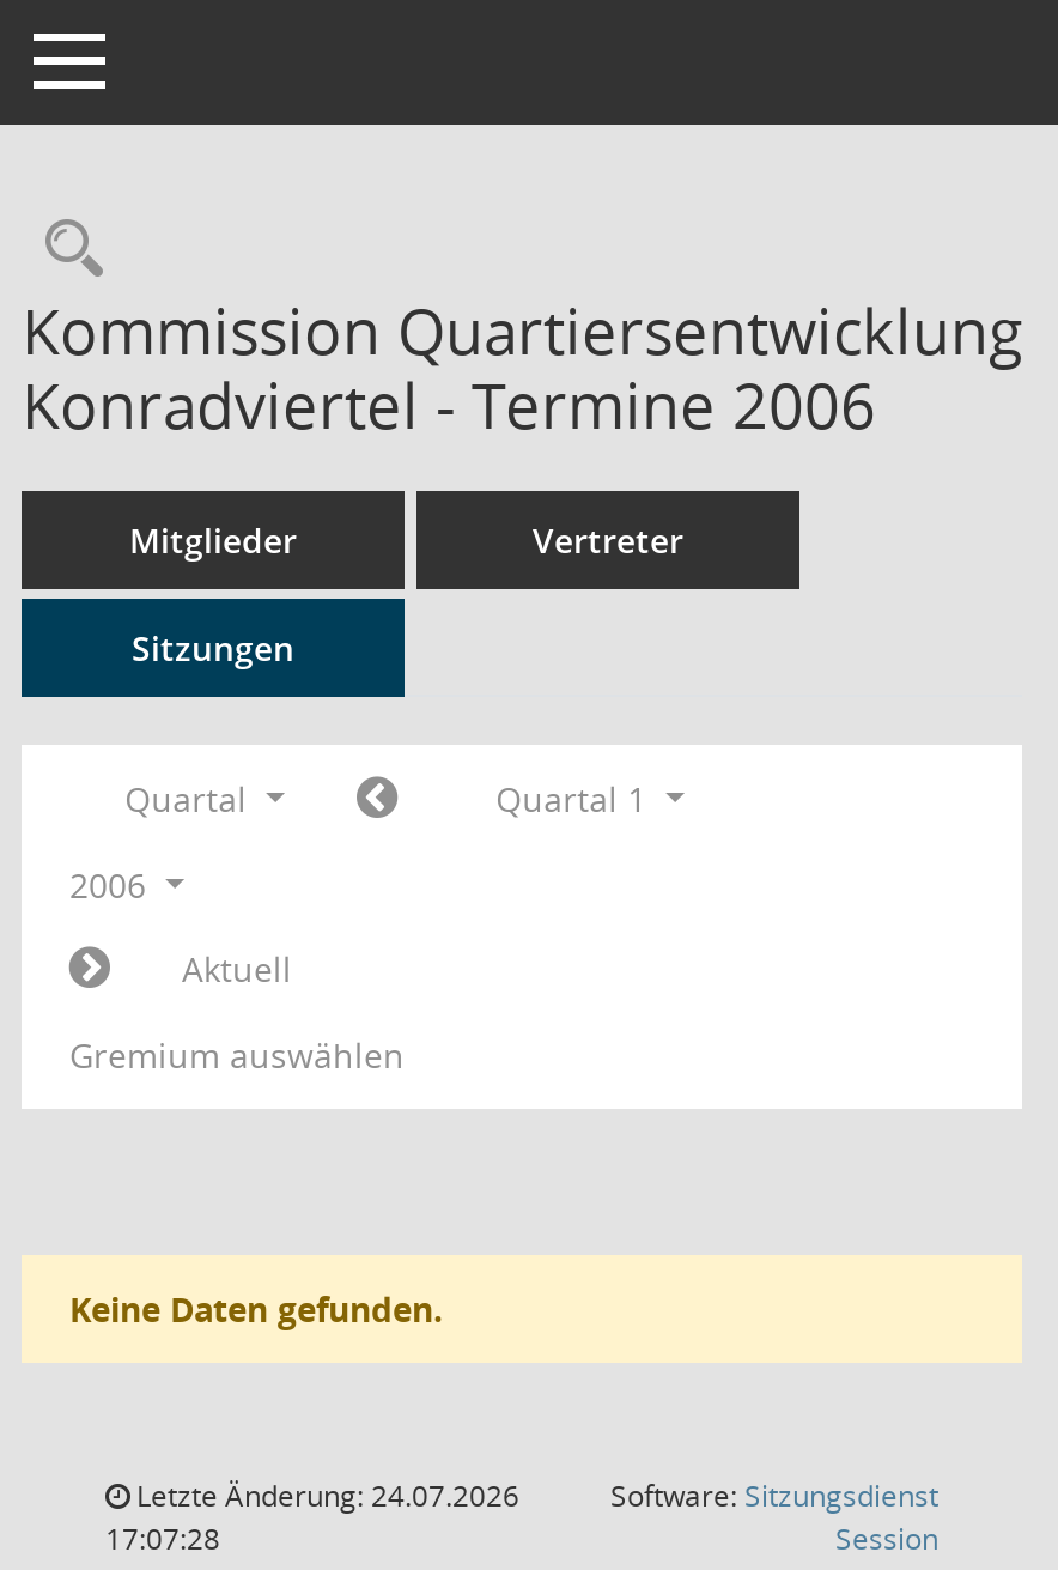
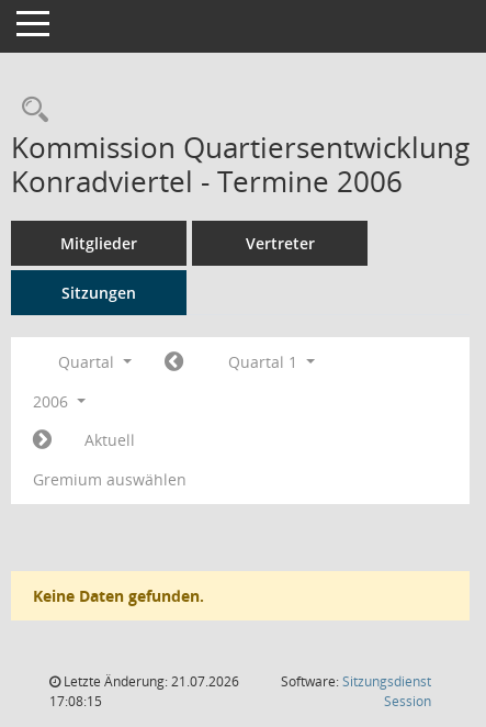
- Letzte Änderung: 24.07.2026
+ Letzte Änderung: 21.07.2026

- 17:07:28
+ 17:08:15
